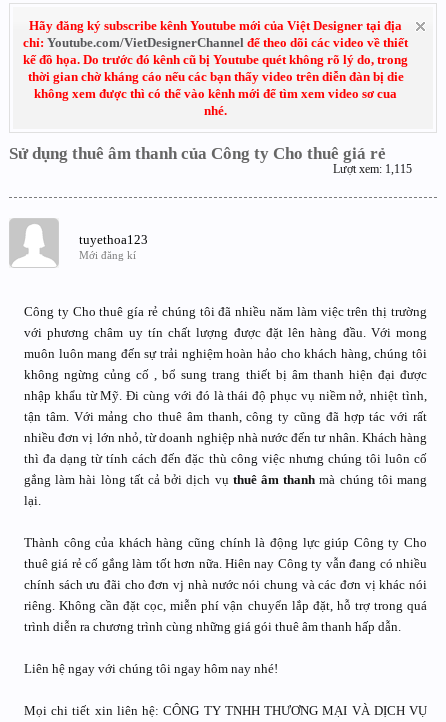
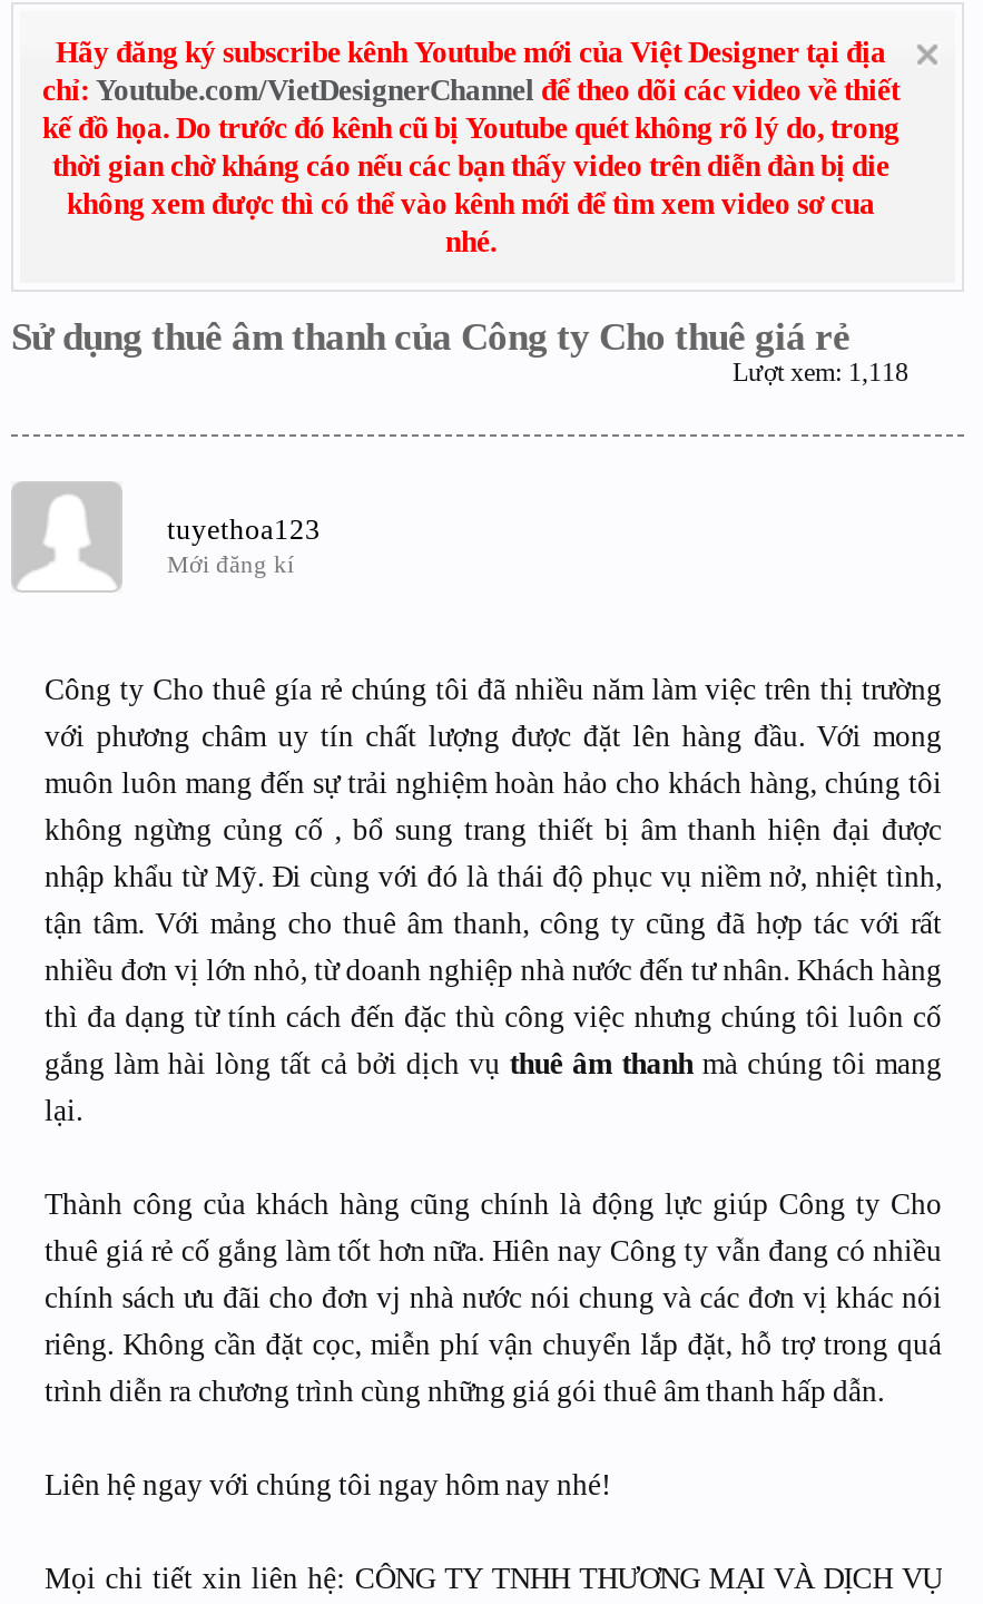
- Lượt xem: 1,115
+ Lượt xem: 1,118
